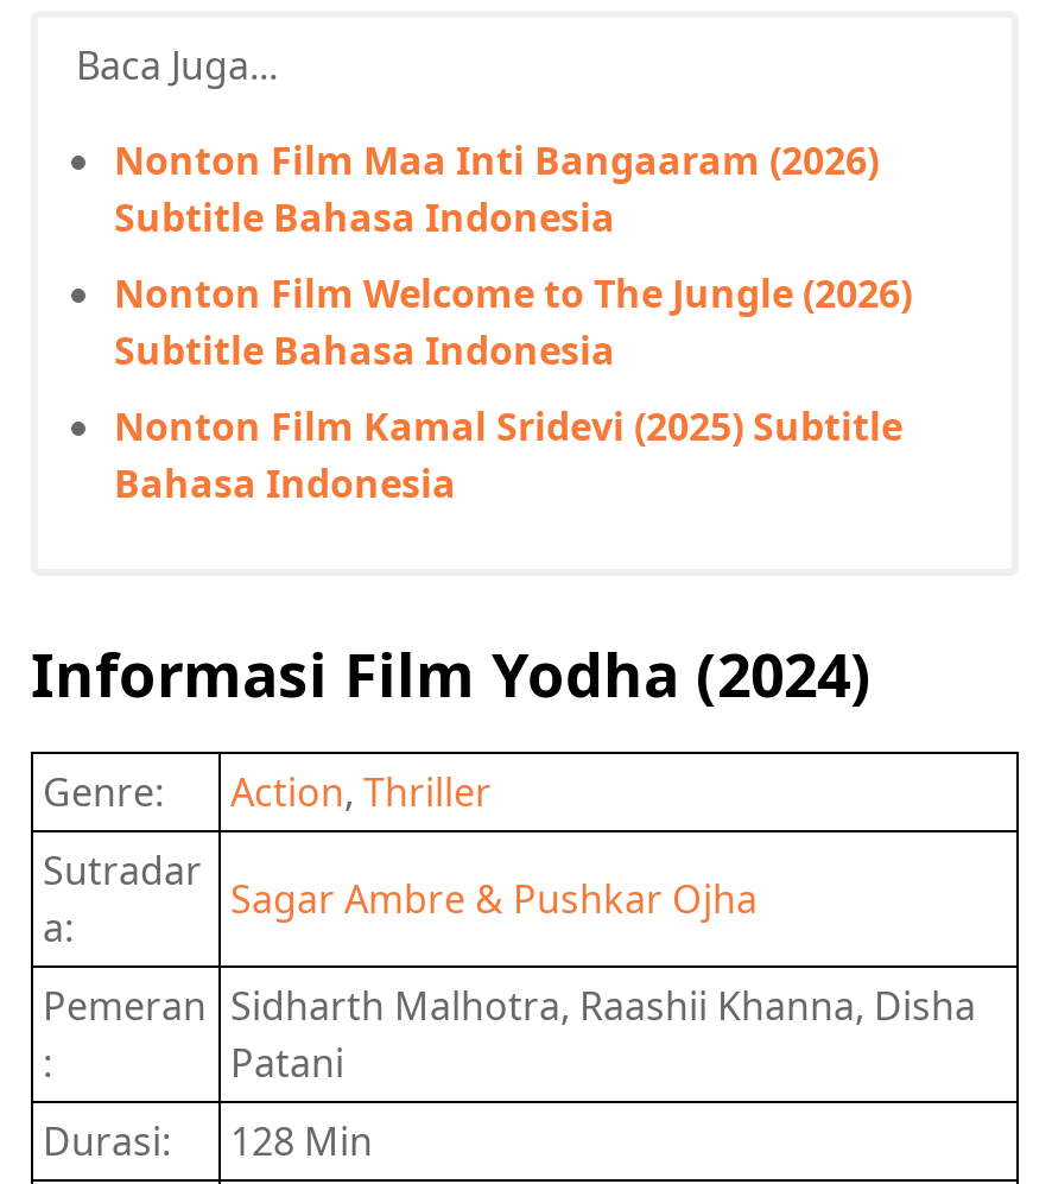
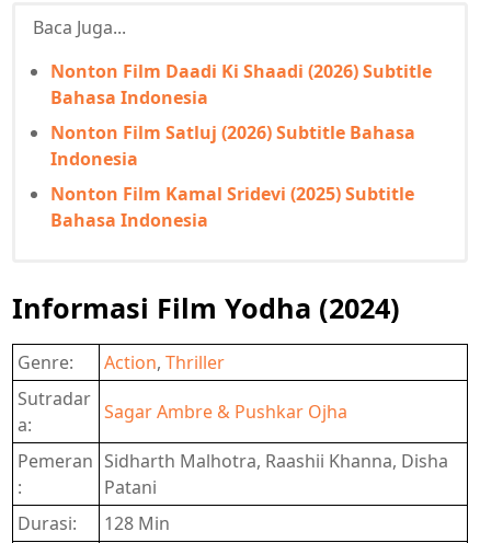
- Nonton Film Maa Inti Bangaaram (2026)
- Subtitle Bahasa Indonesia
+ Nonton Film Daadi Ki Shaadi (2026) Subtitle
+ Bahasa Indonesia

- Nonton Film Welcome to The Jungle (2026)
- Subtitle Bahasa Indonesia
+ Nonton Film Satluj (2026) Subtitle Bahasa
+ Indonesia
